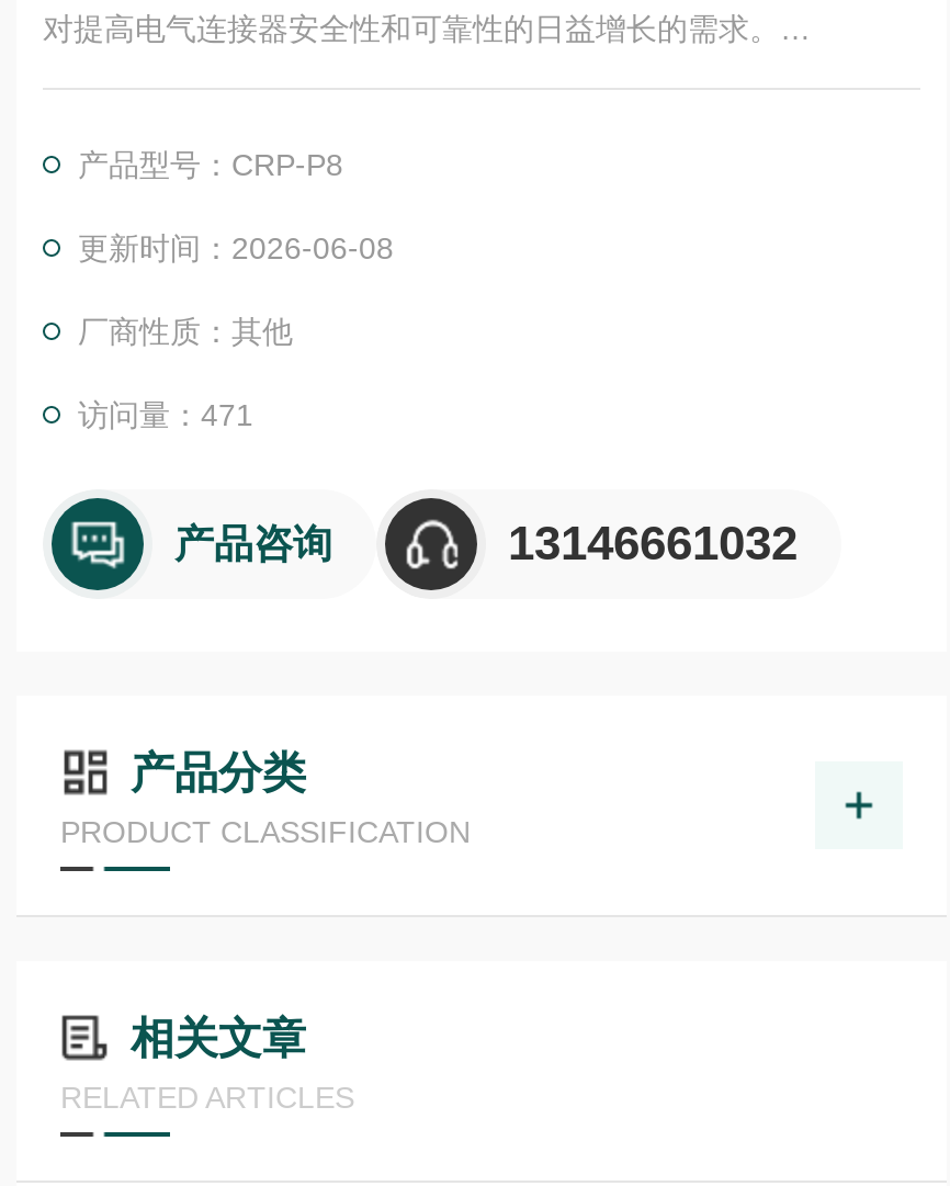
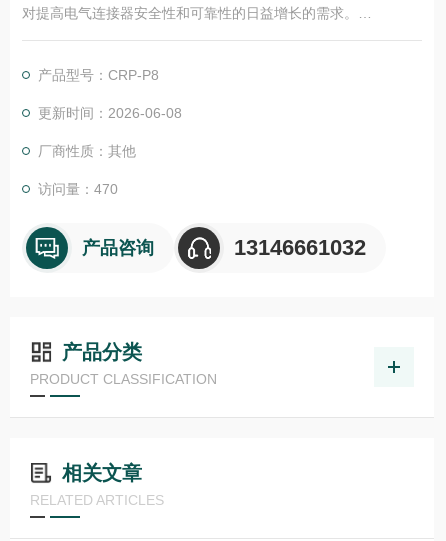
- 访问量：471
+ 访问量：470
